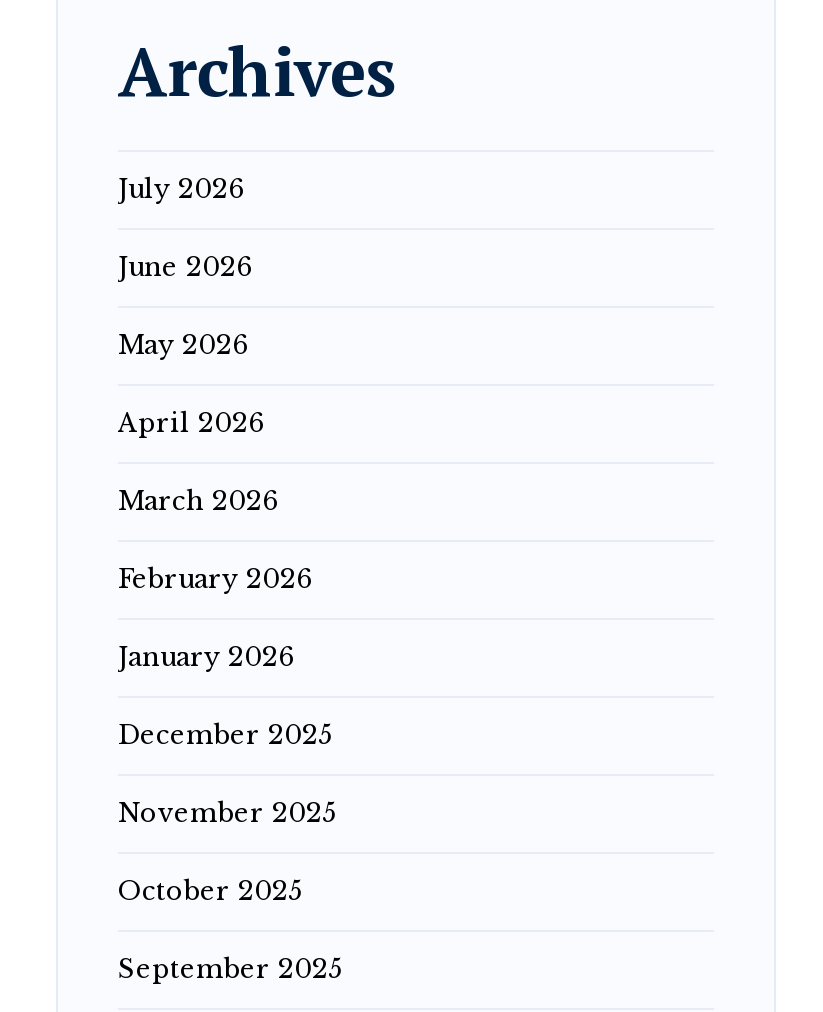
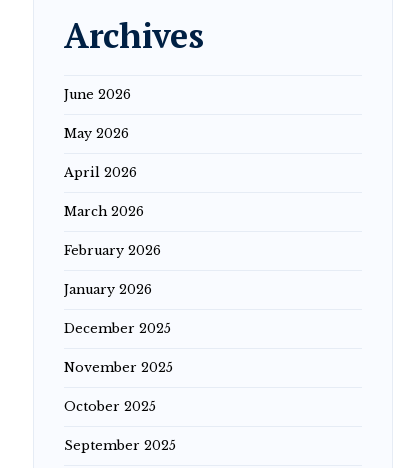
- July 2026
